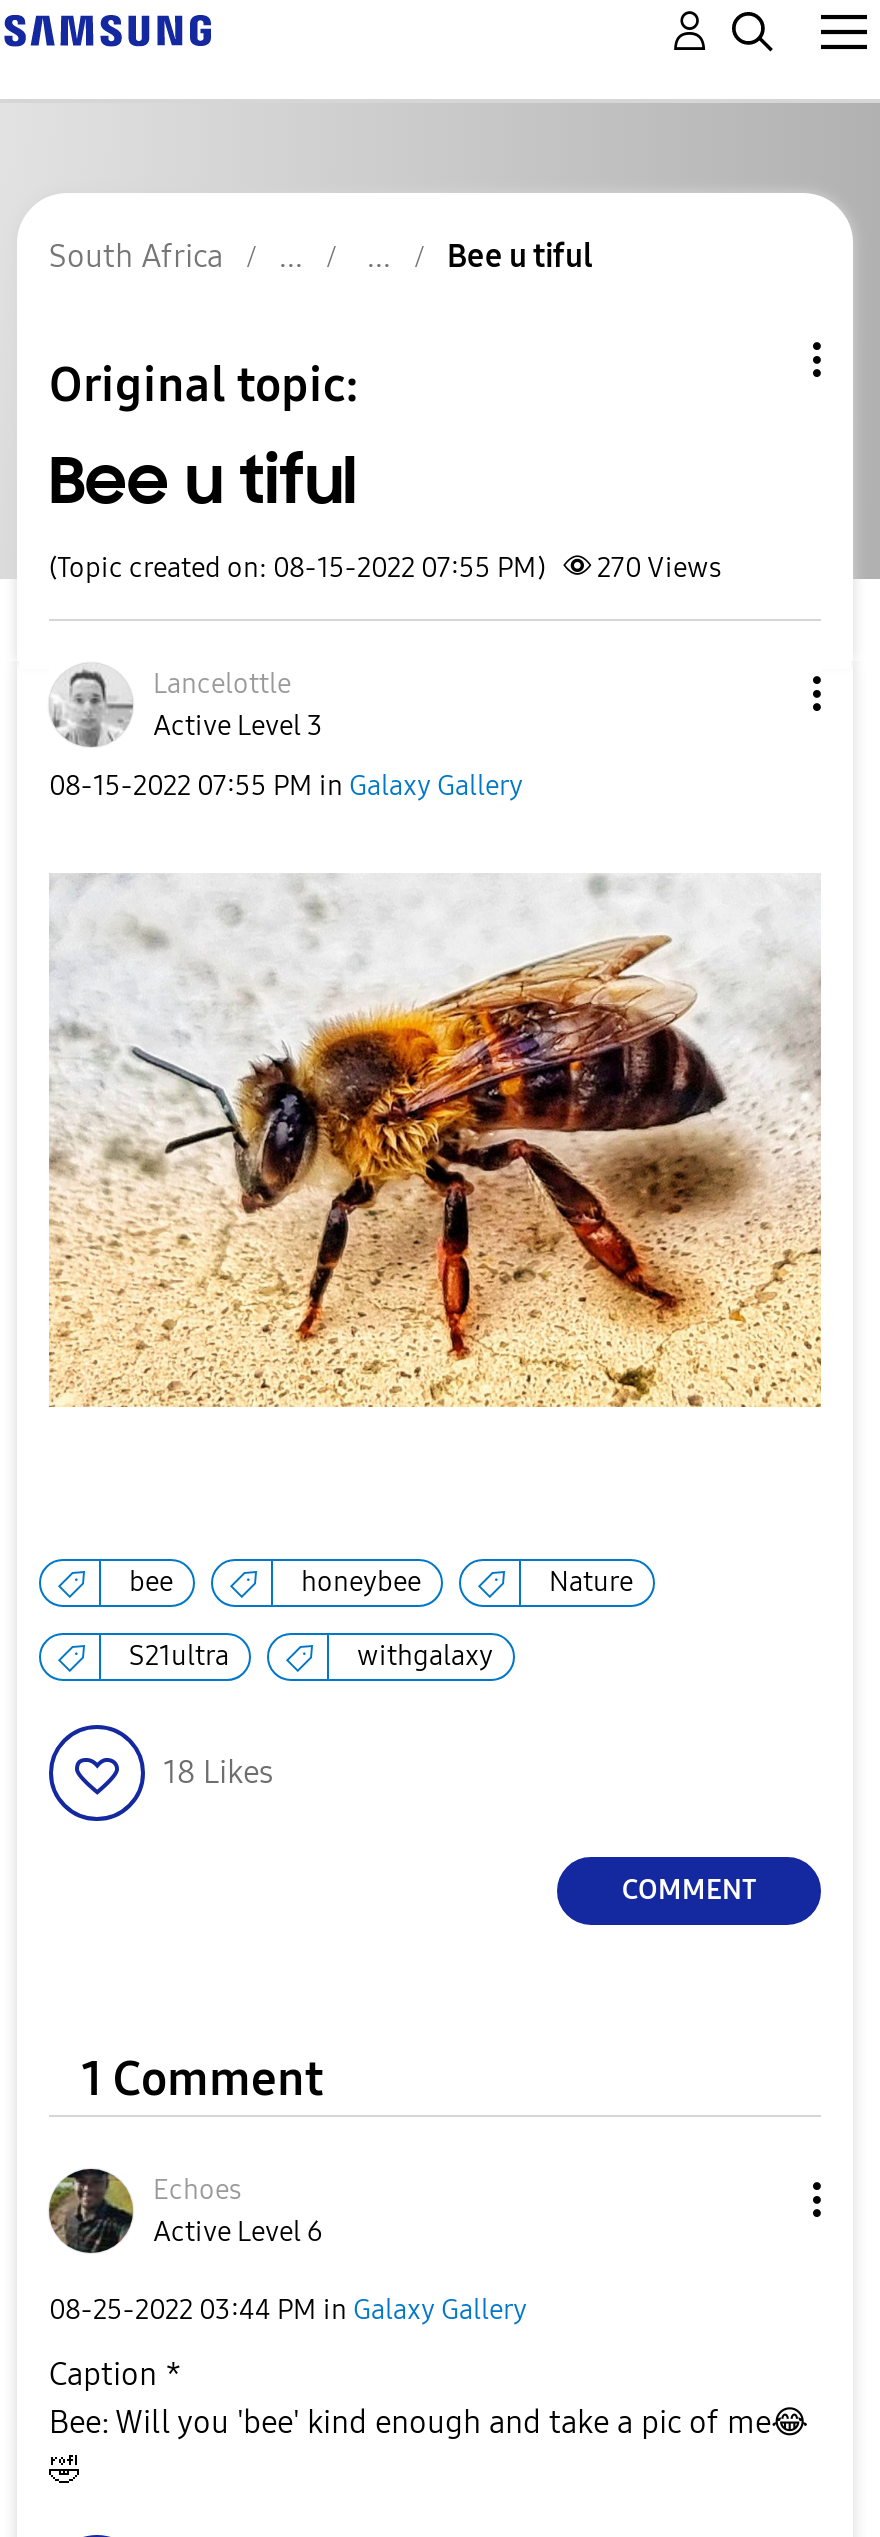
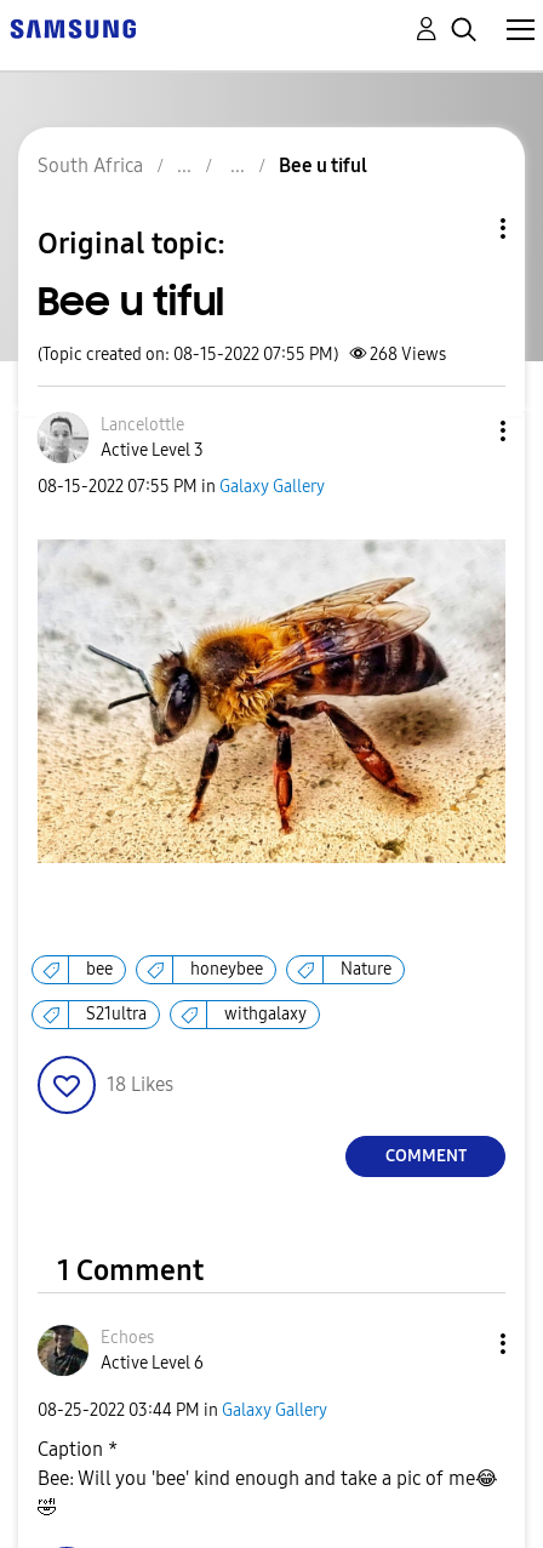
- (Topic created on: 08-15-2022 07:55 PM) 270 Views
+ (Topic created on: 08-15-2022 07:55 PM) 268 Views
